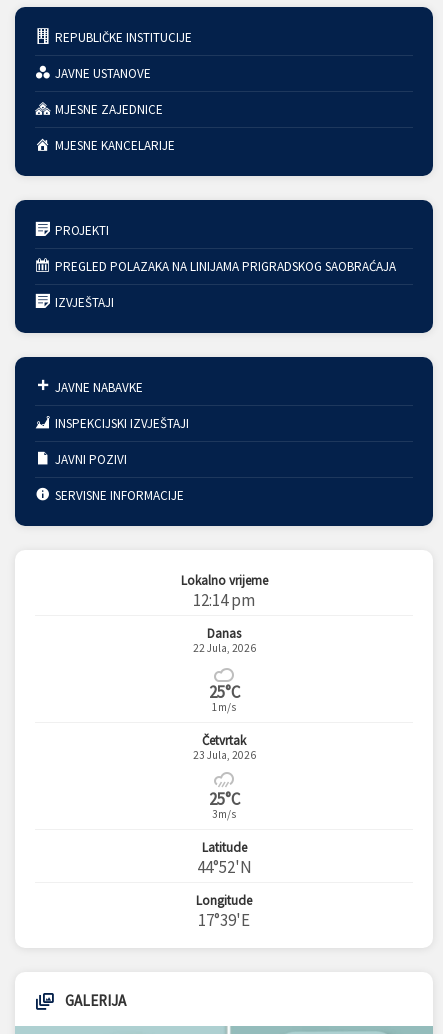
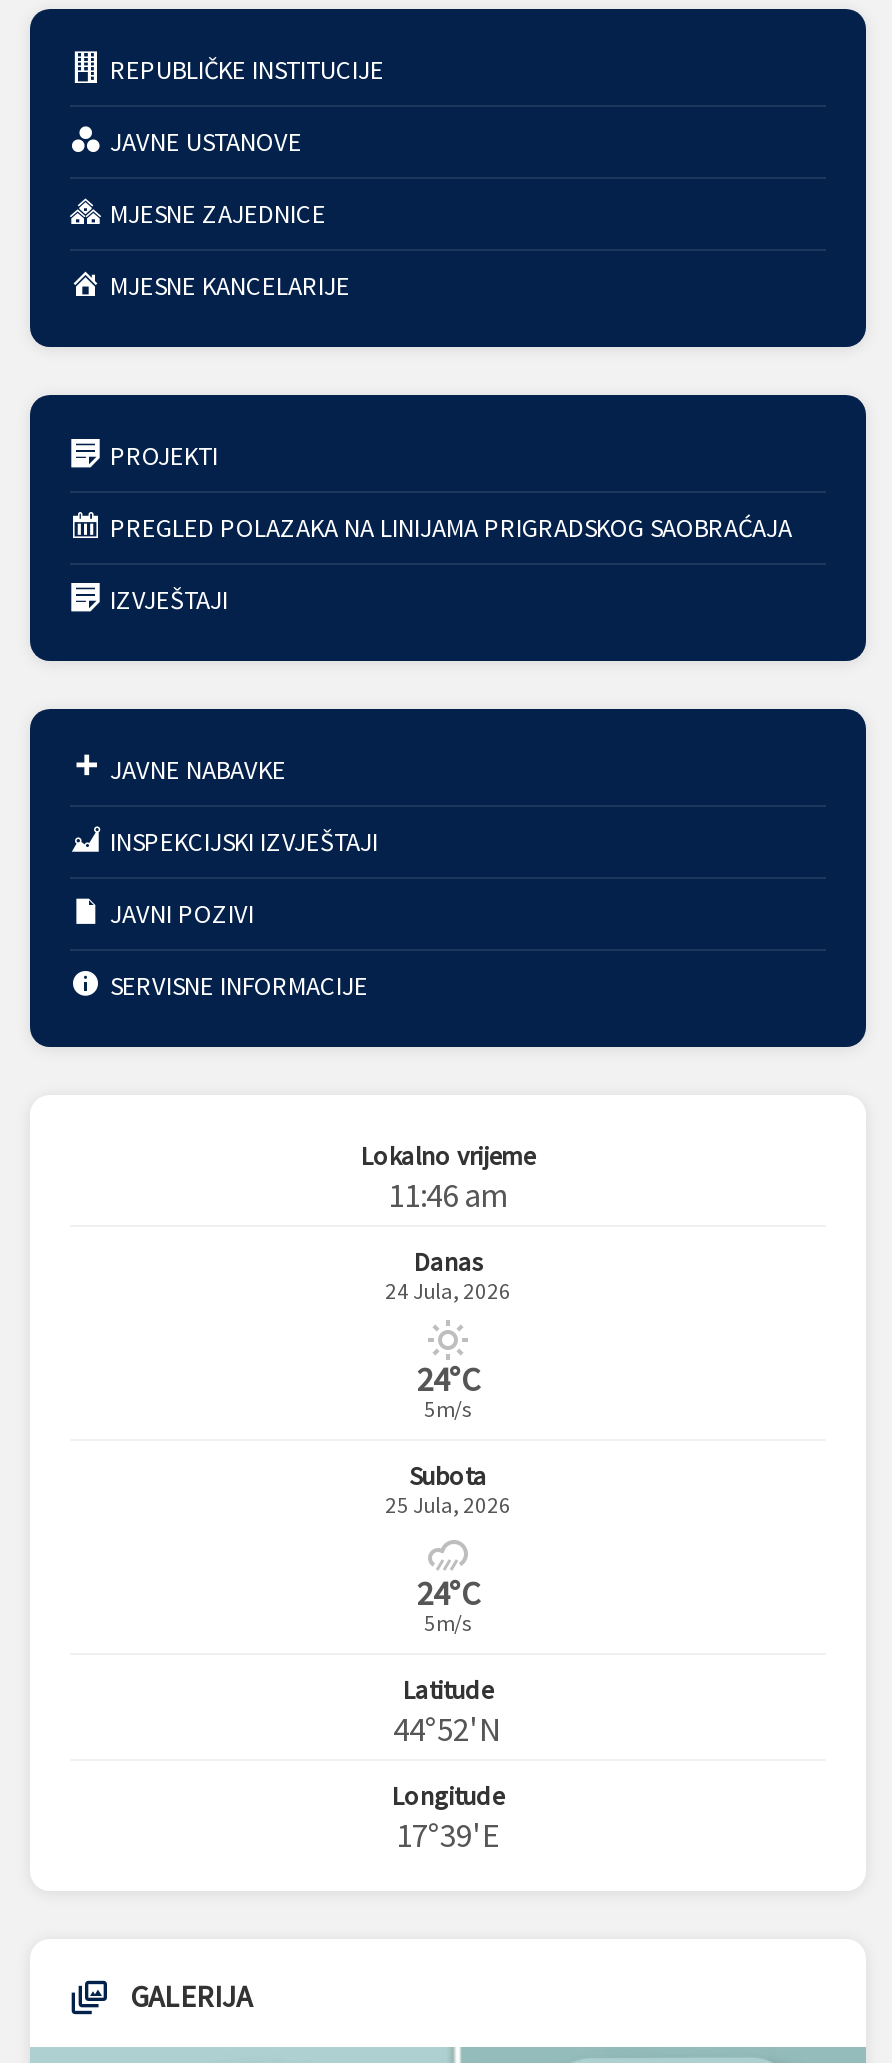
- 12:14 pm
+ 11:46 am

- 22 Jula, 2026
+ 24 Jula, 2026

- 25°C
- 1m/s
+ 24°C
+ 5m/s

- Četvrtak
- 23 Jula, 2026
+ Subota
+ 25 Jula, 2026

- 25°C
- 3m/s
+ 24°C
+ 5m/s
